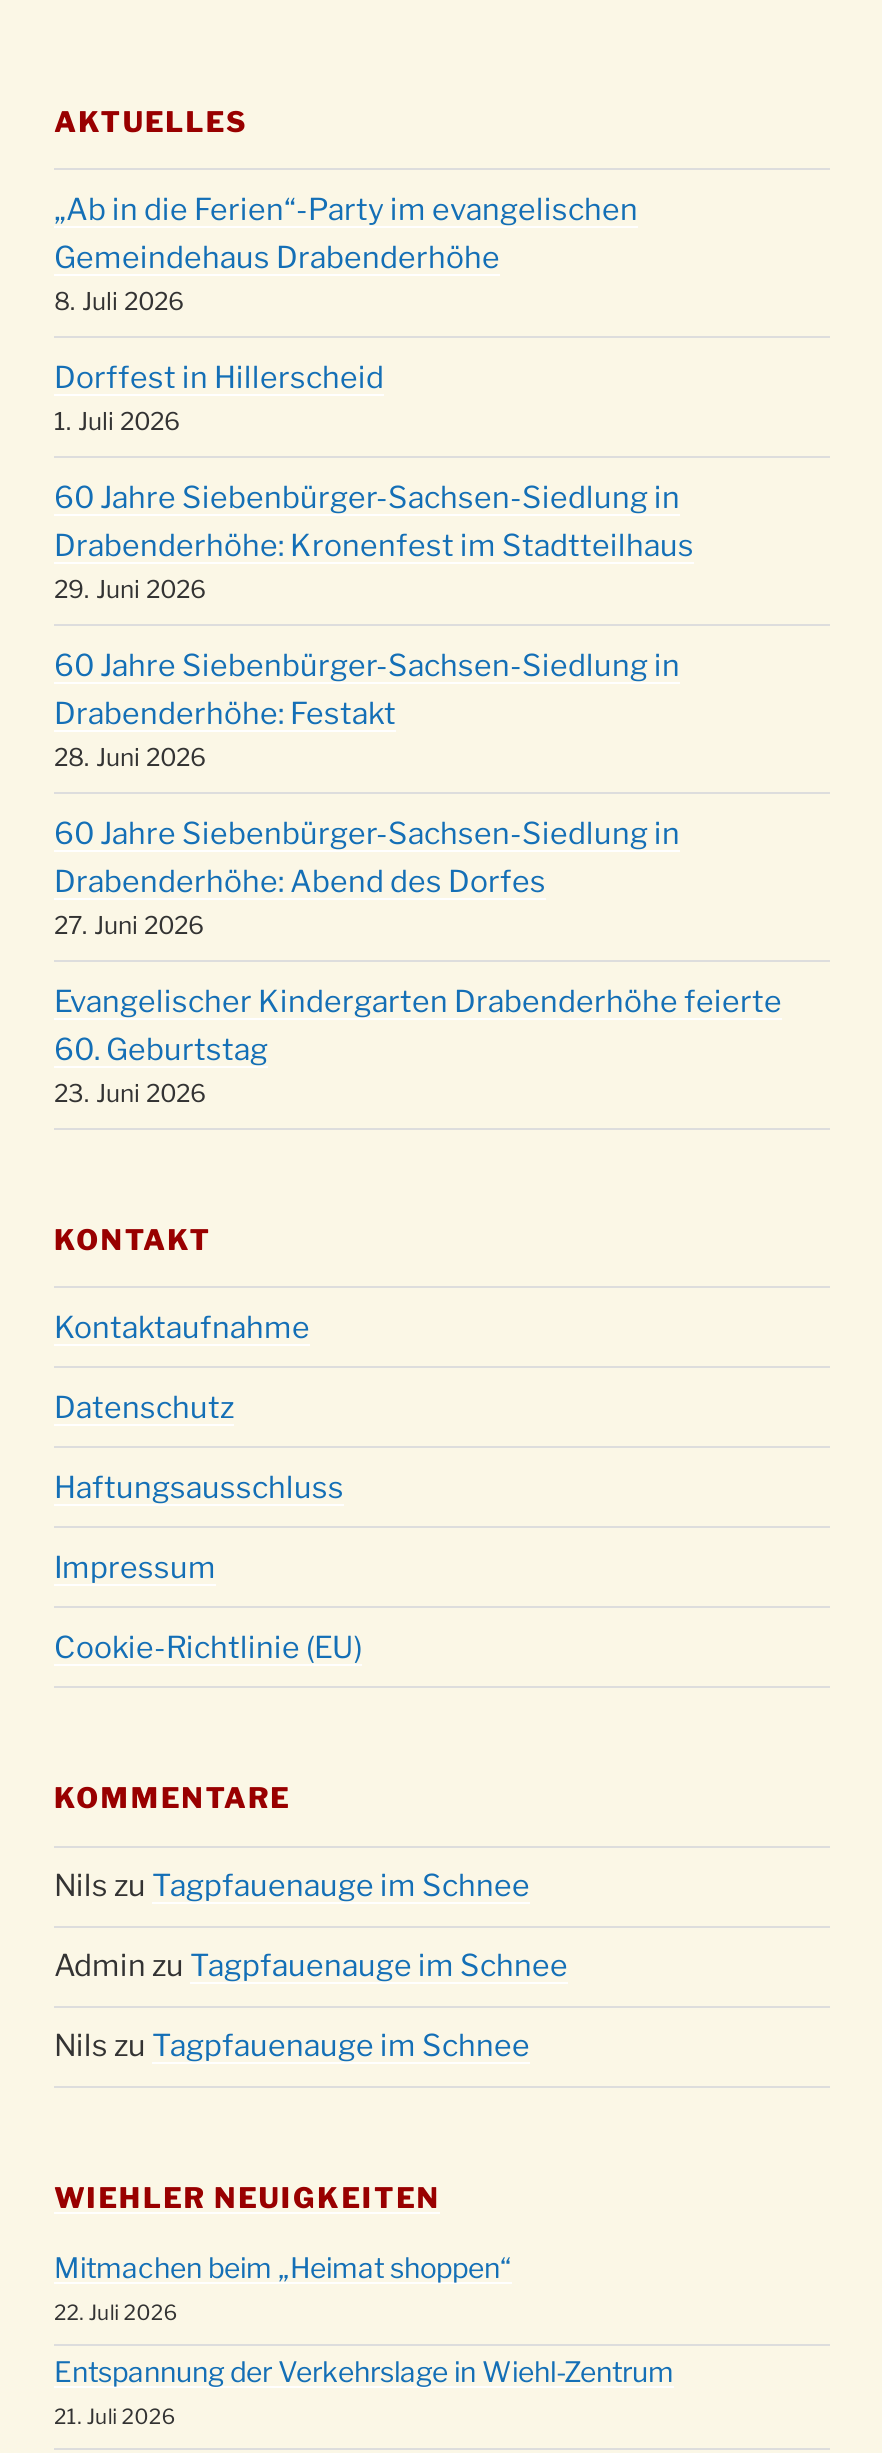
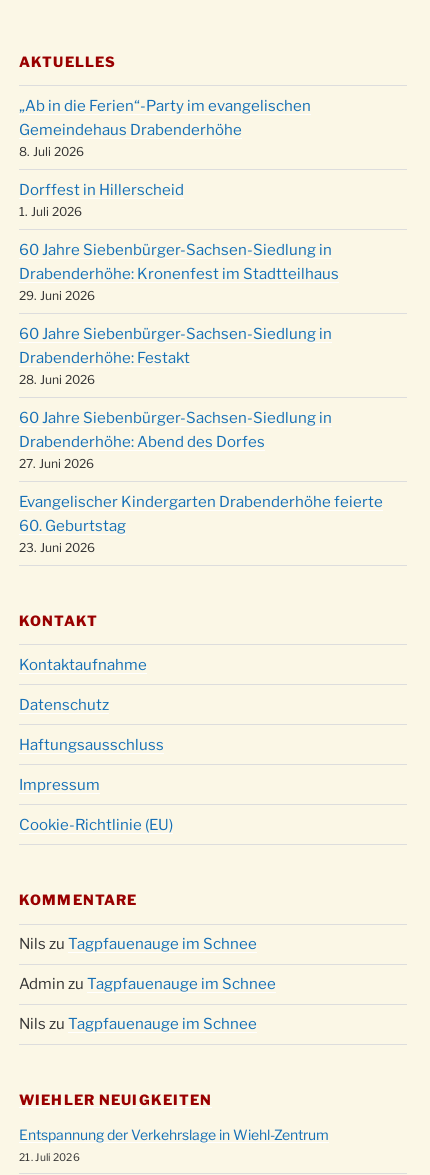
- Mitmachen beim „Heimat shoppen“
- 22. Juli 2026
